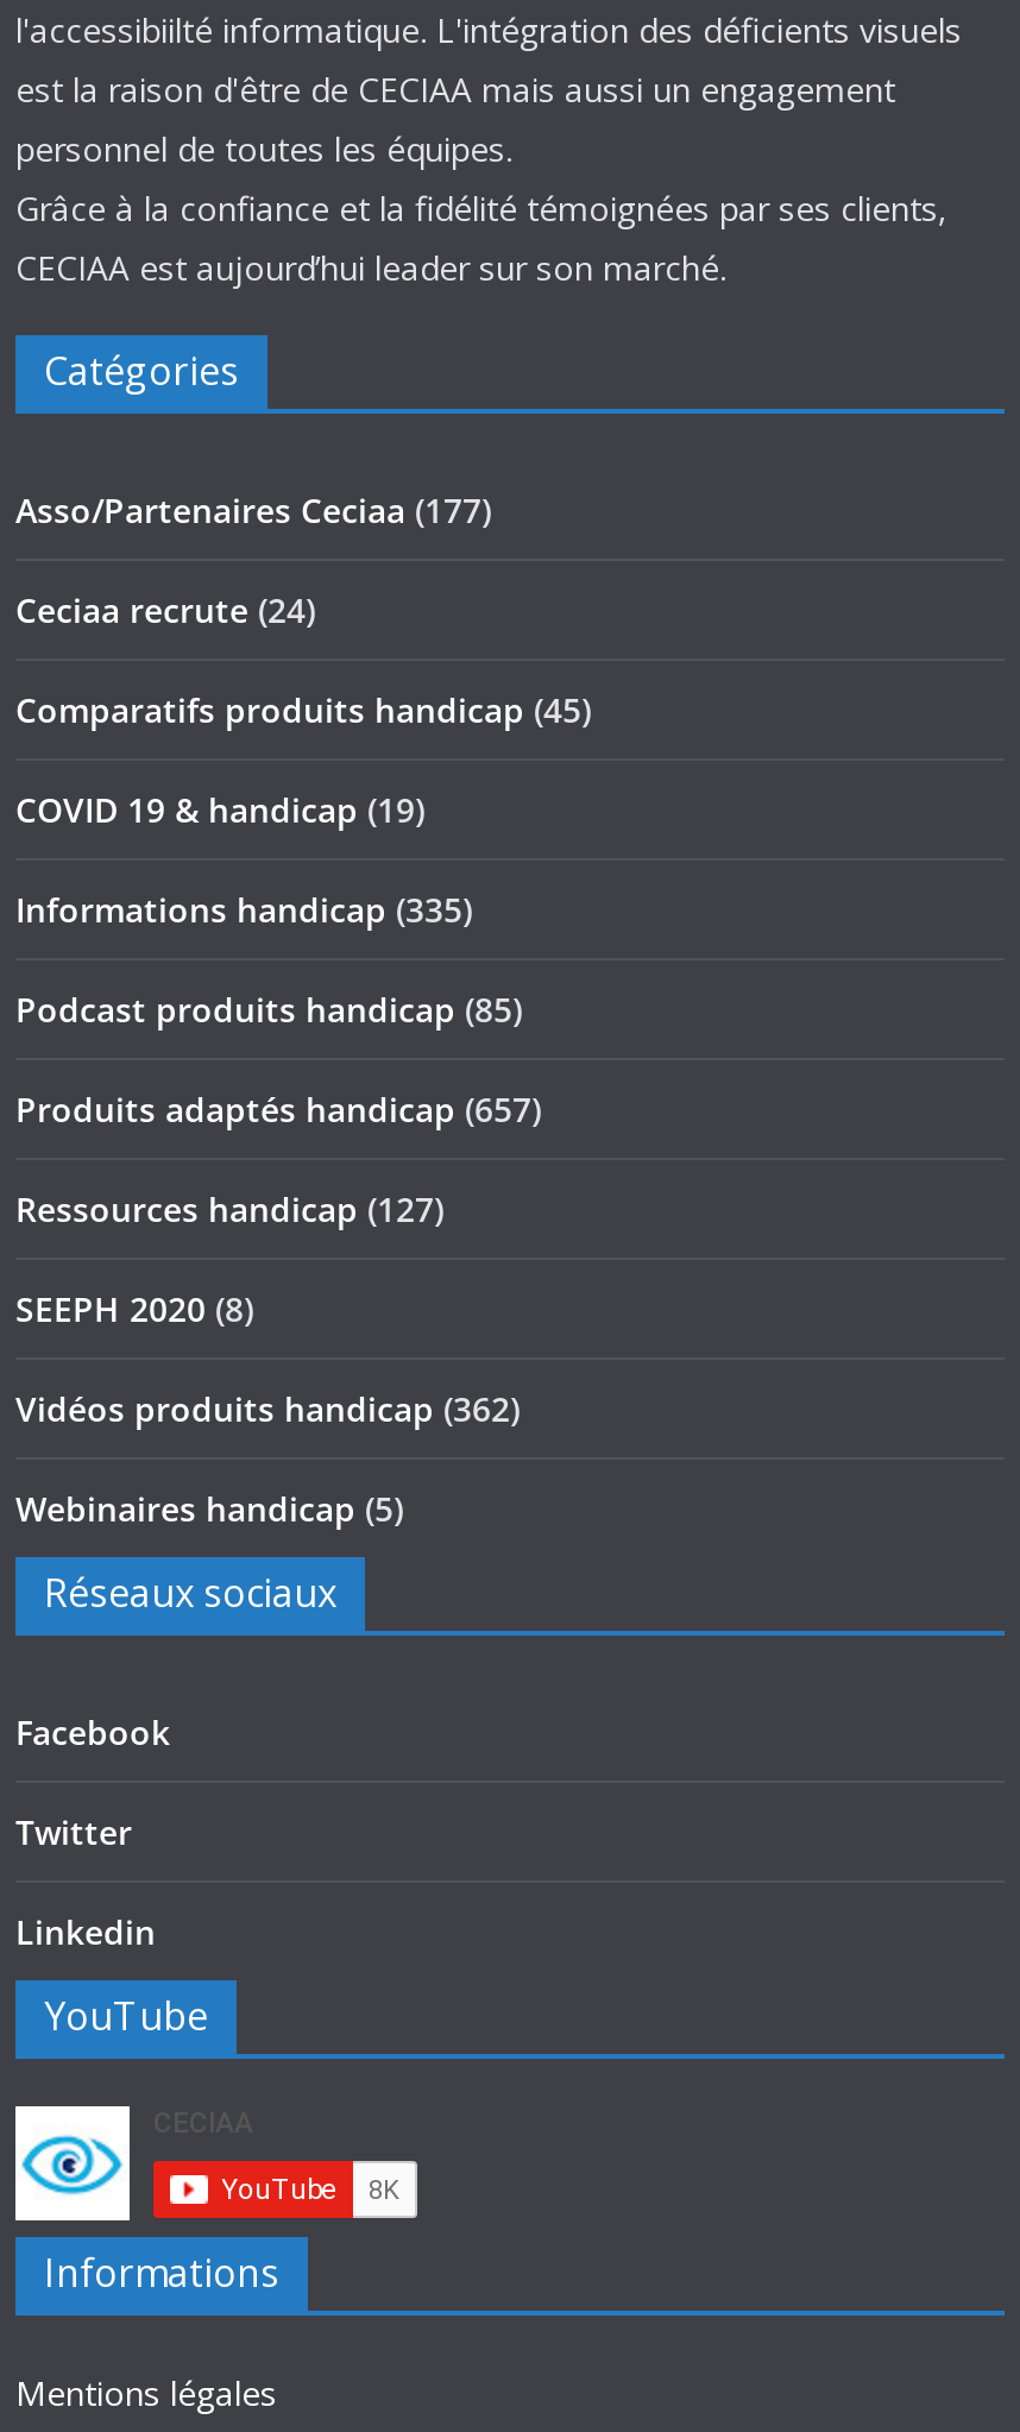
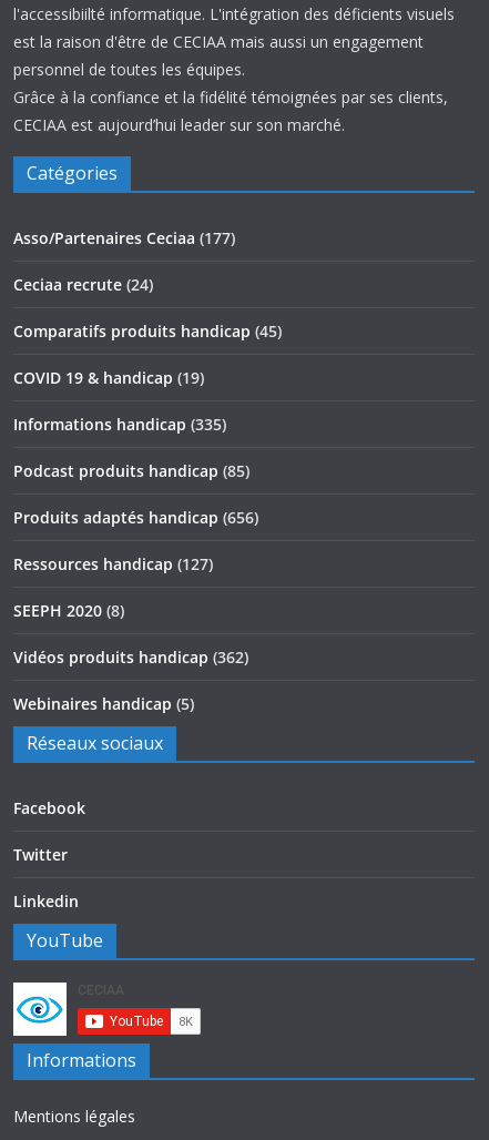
- Produits adaptés handicap (657)
+ Produits adaptés handicap (656)
